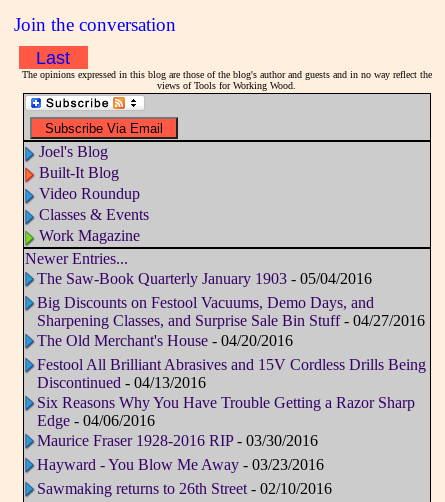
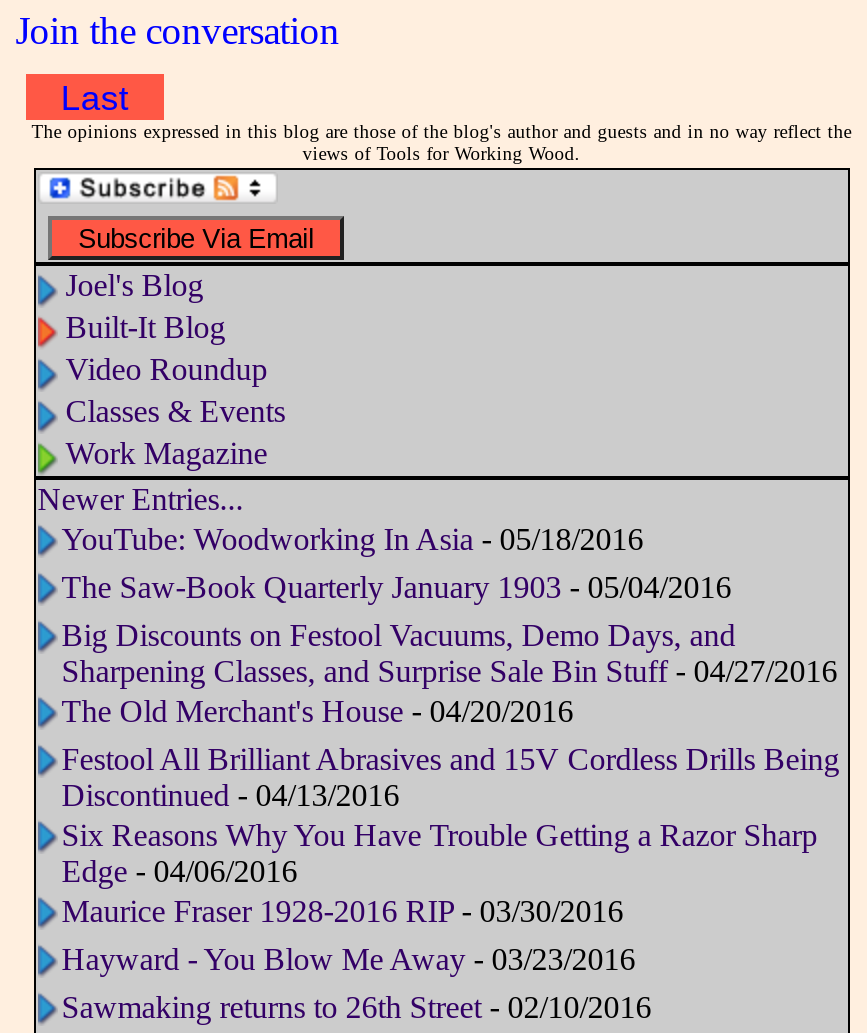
+ YouTube: Woodworking In Asia - 05/18/2016
